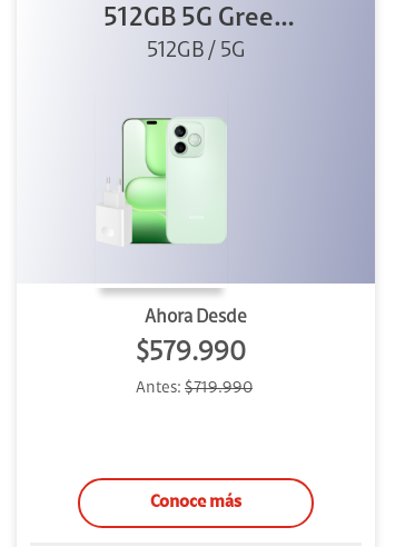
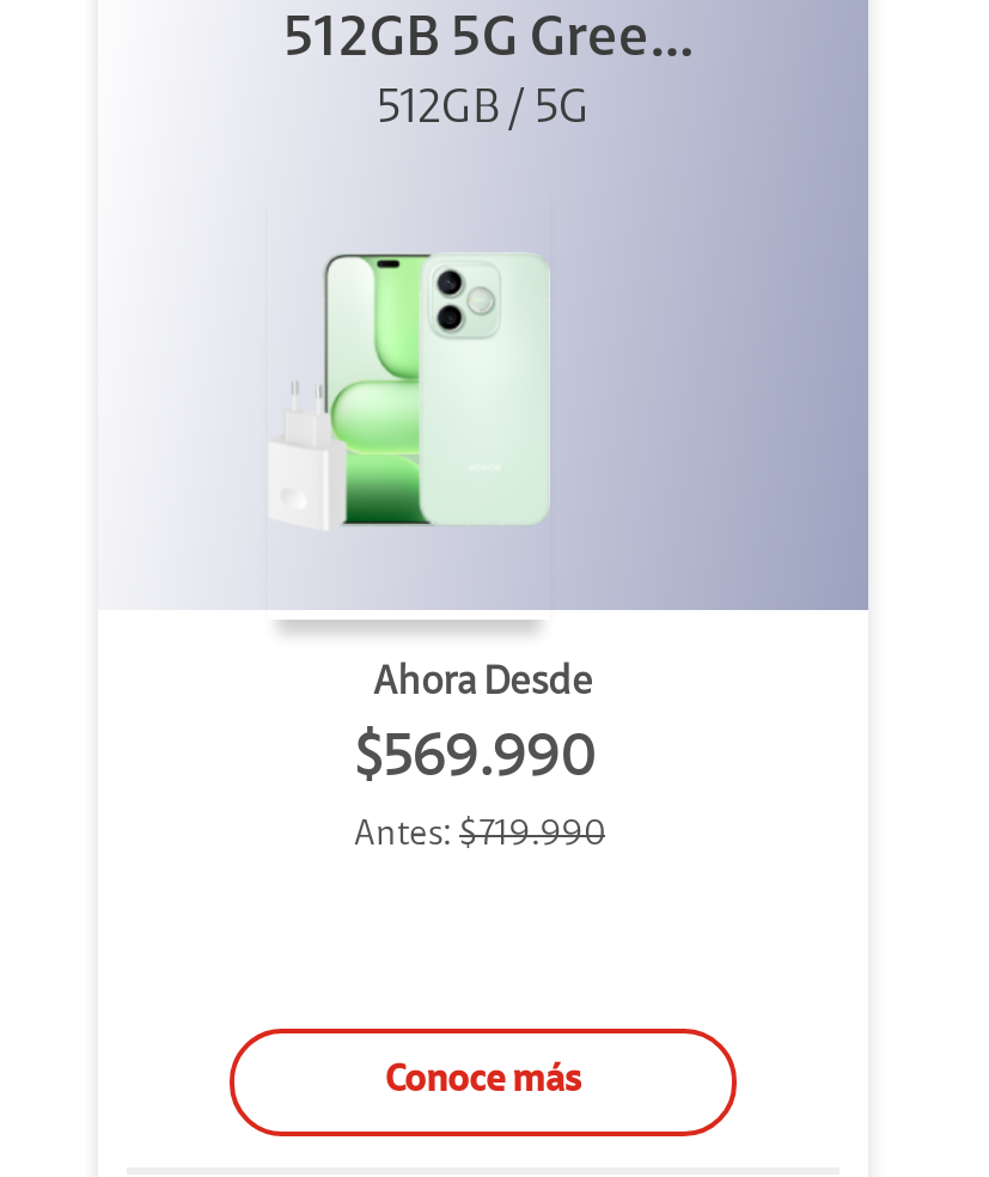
- $579.990
+ $569.990
